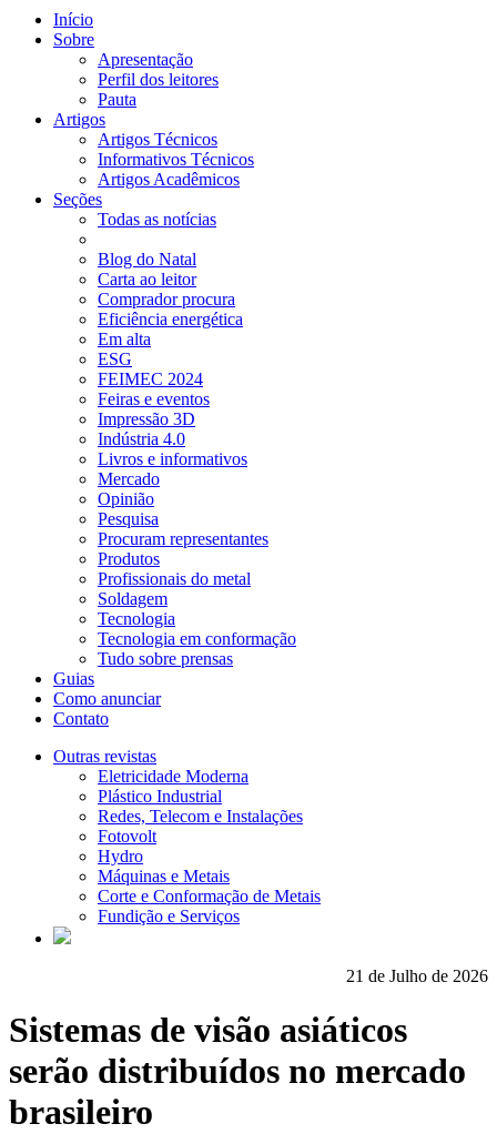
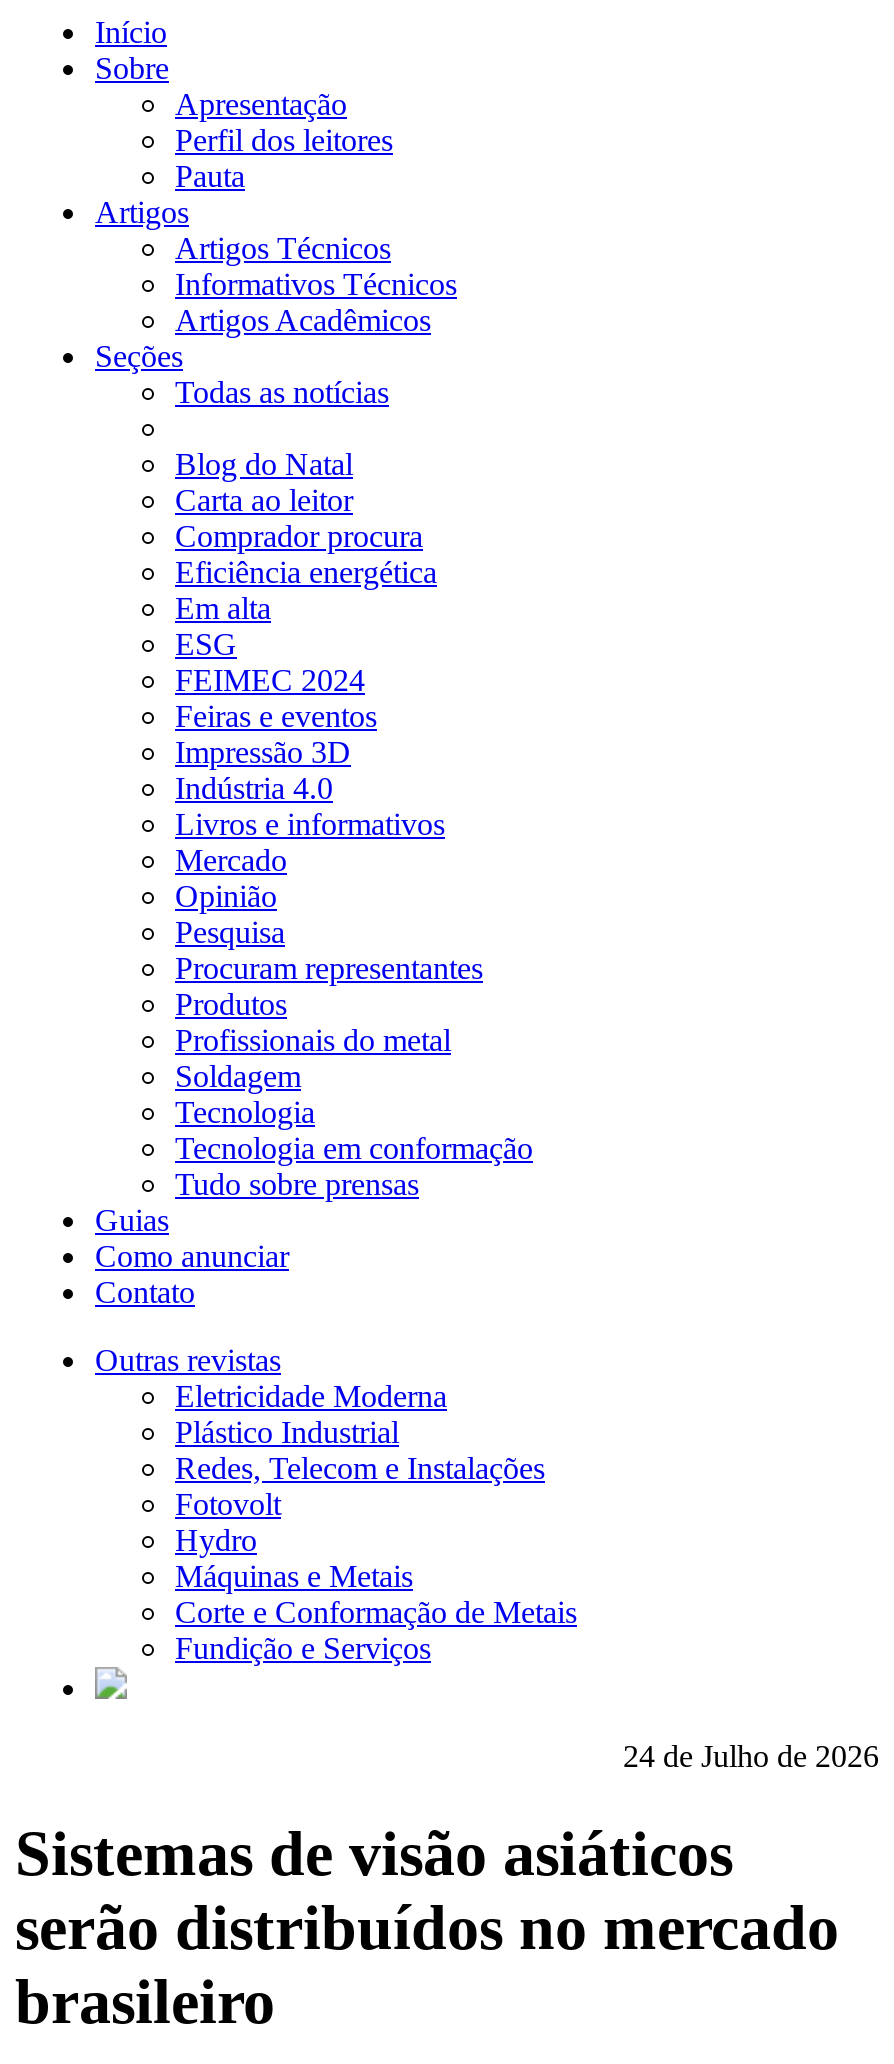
- 21 de Julho de 2026
+ 24 de Julho de 2026
